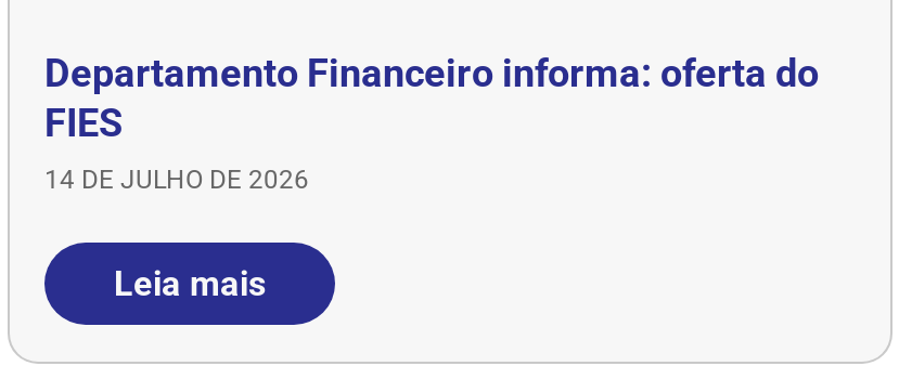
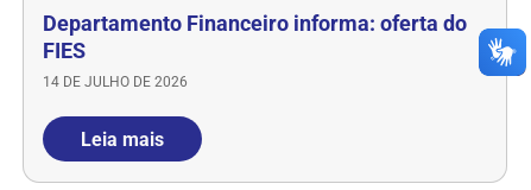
+ [image]
